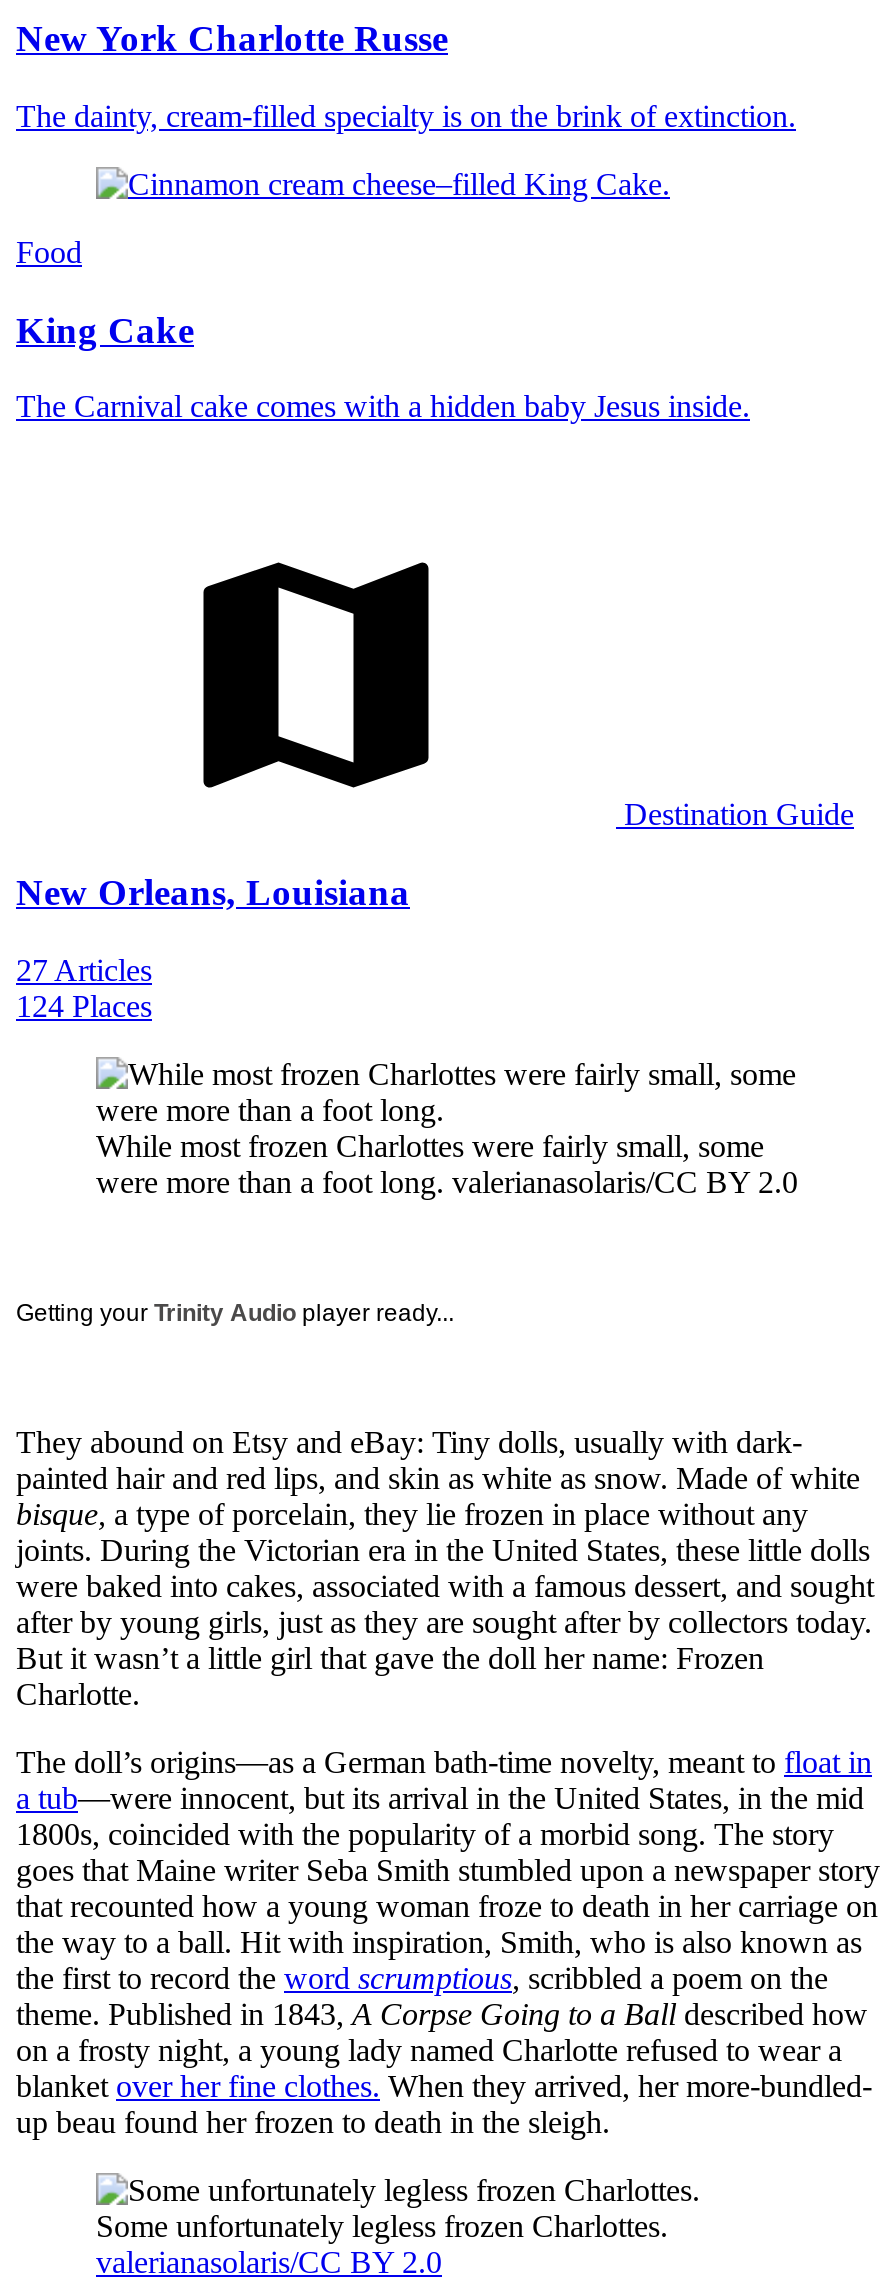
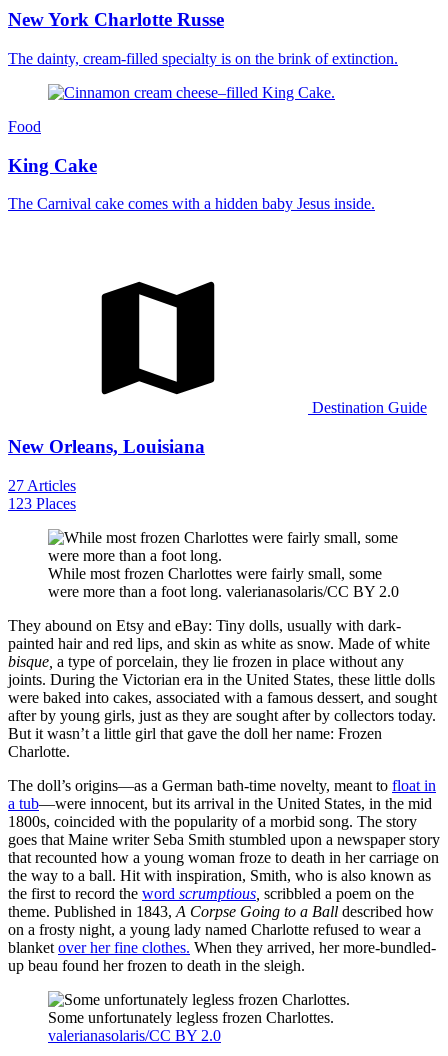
- 124 Places
+ 123 Places

- Getting your Trinity Audio player ready...
